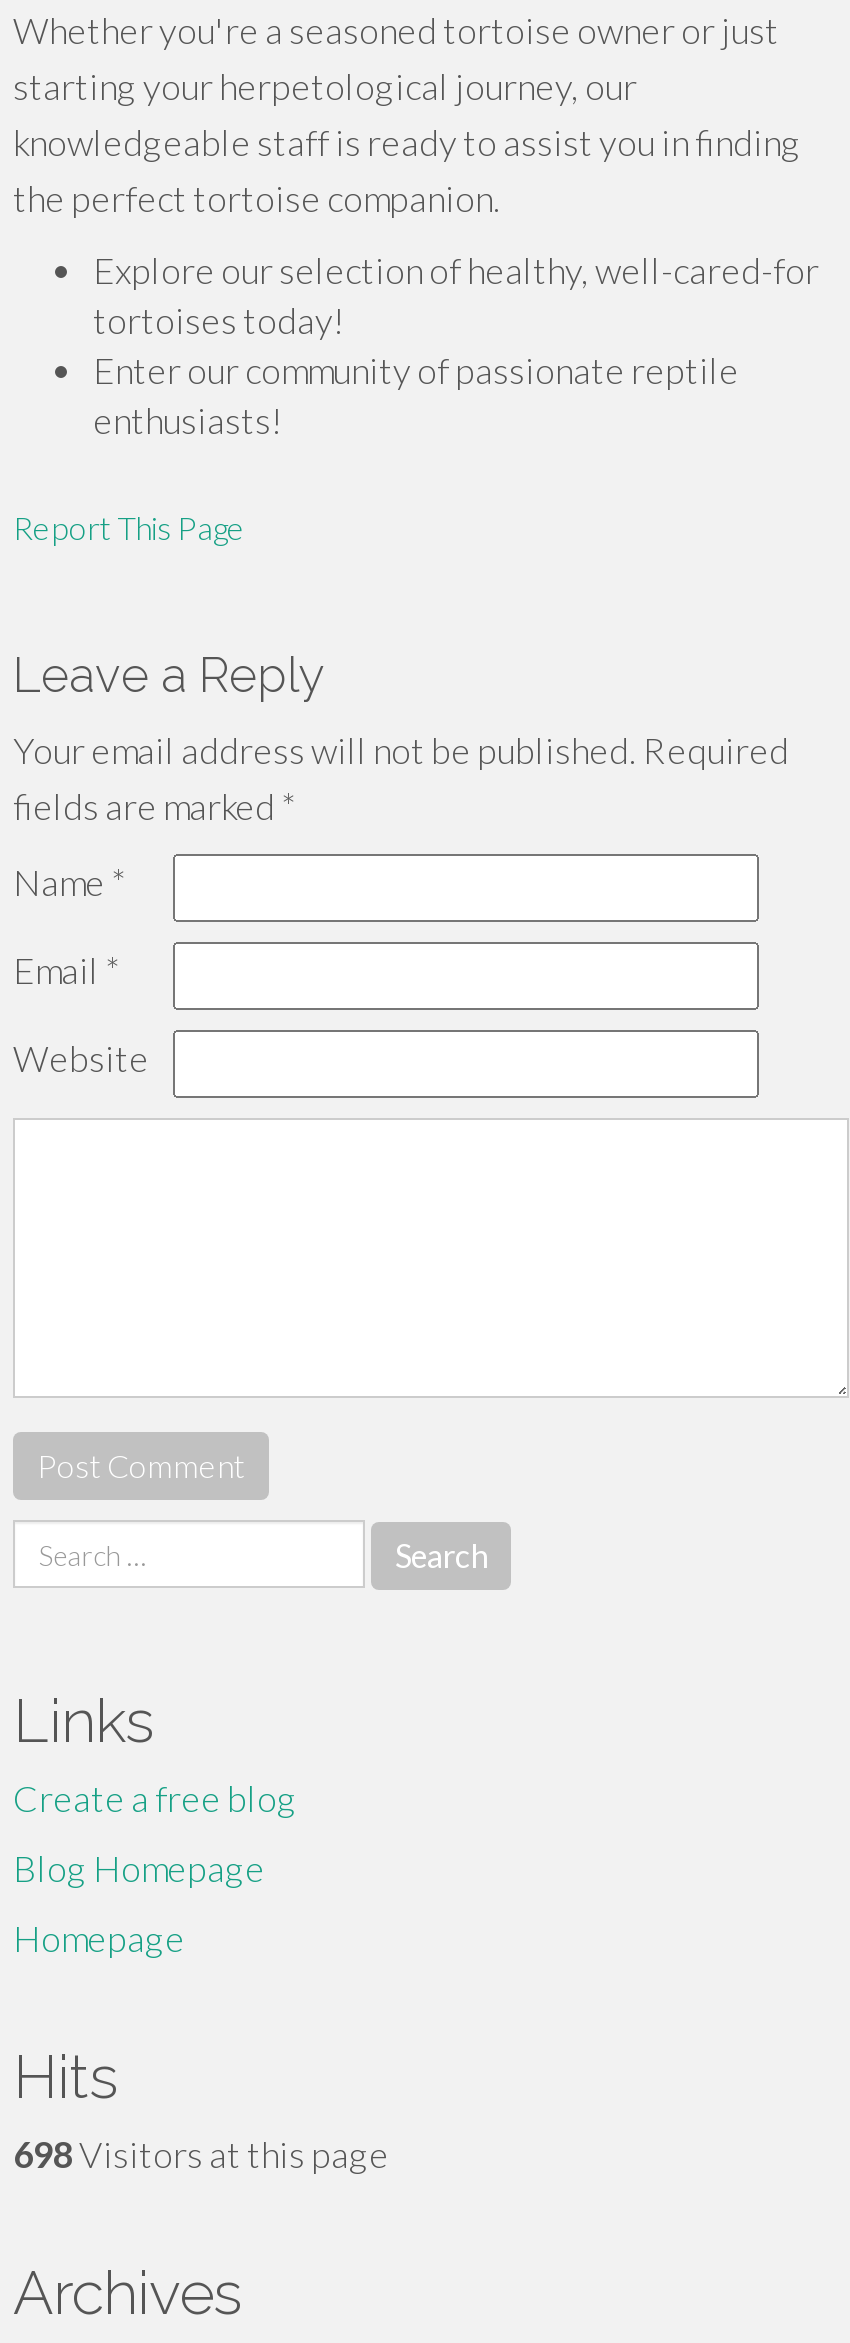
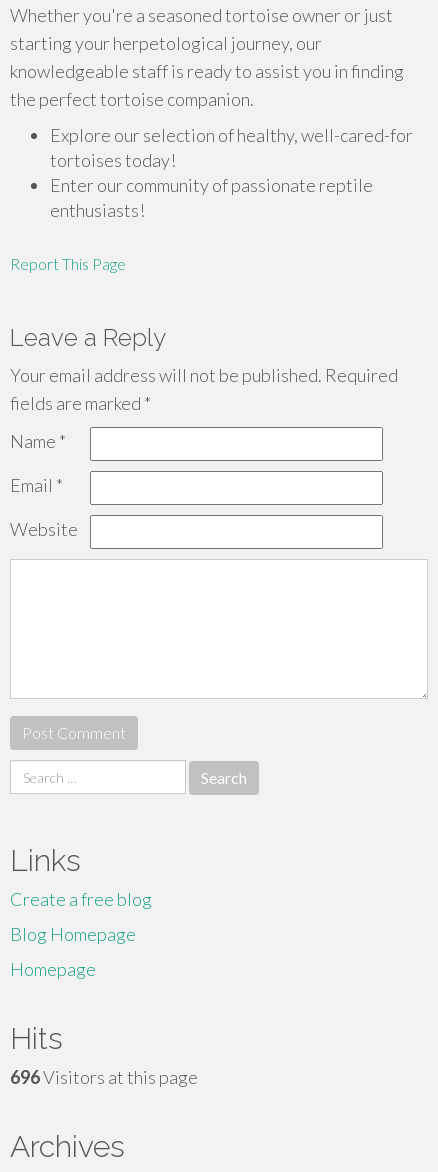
- 698Visitors at this page
+ 696Visitors at this page
